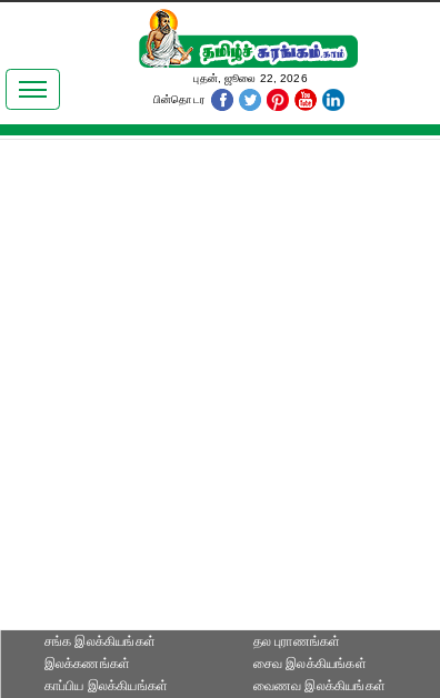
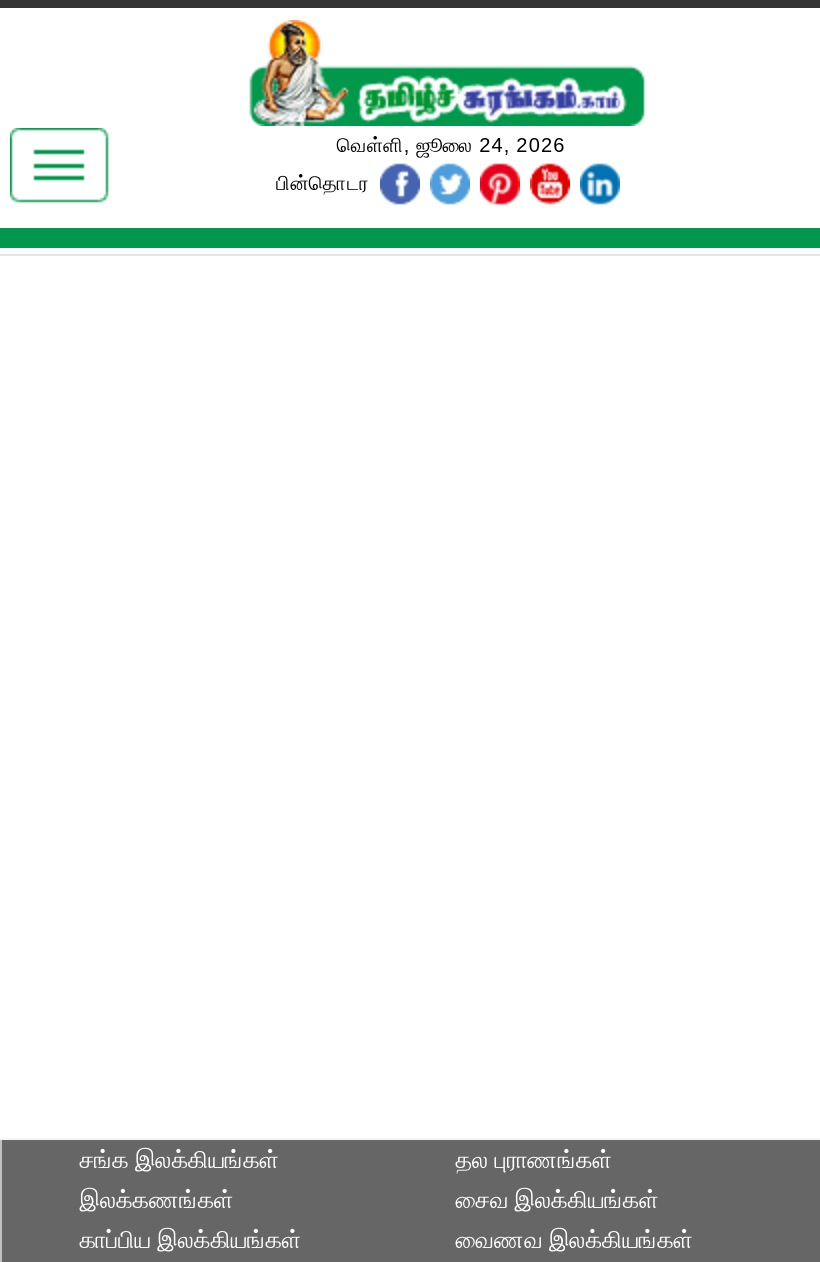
- புதன், ஜூலை 22, 2026
+ வெள்ளி, ஜூலை 24, 2026
